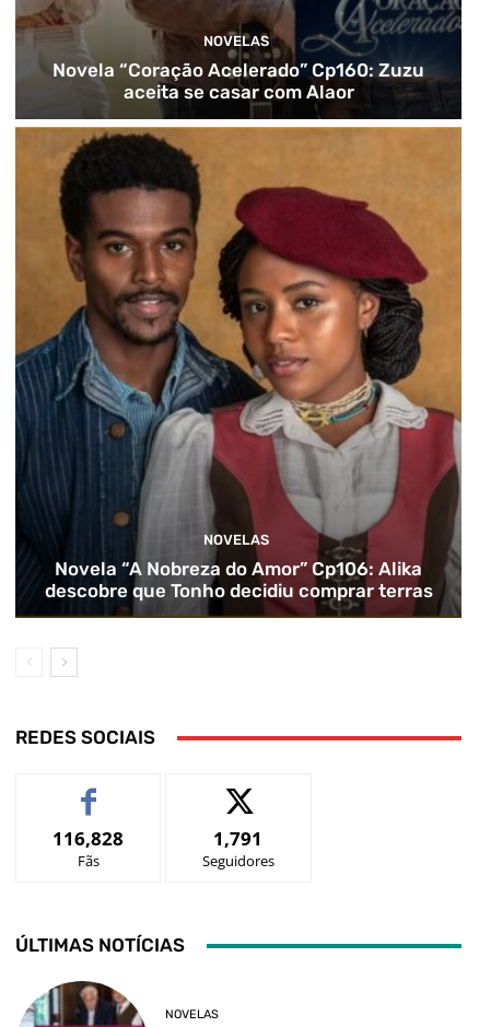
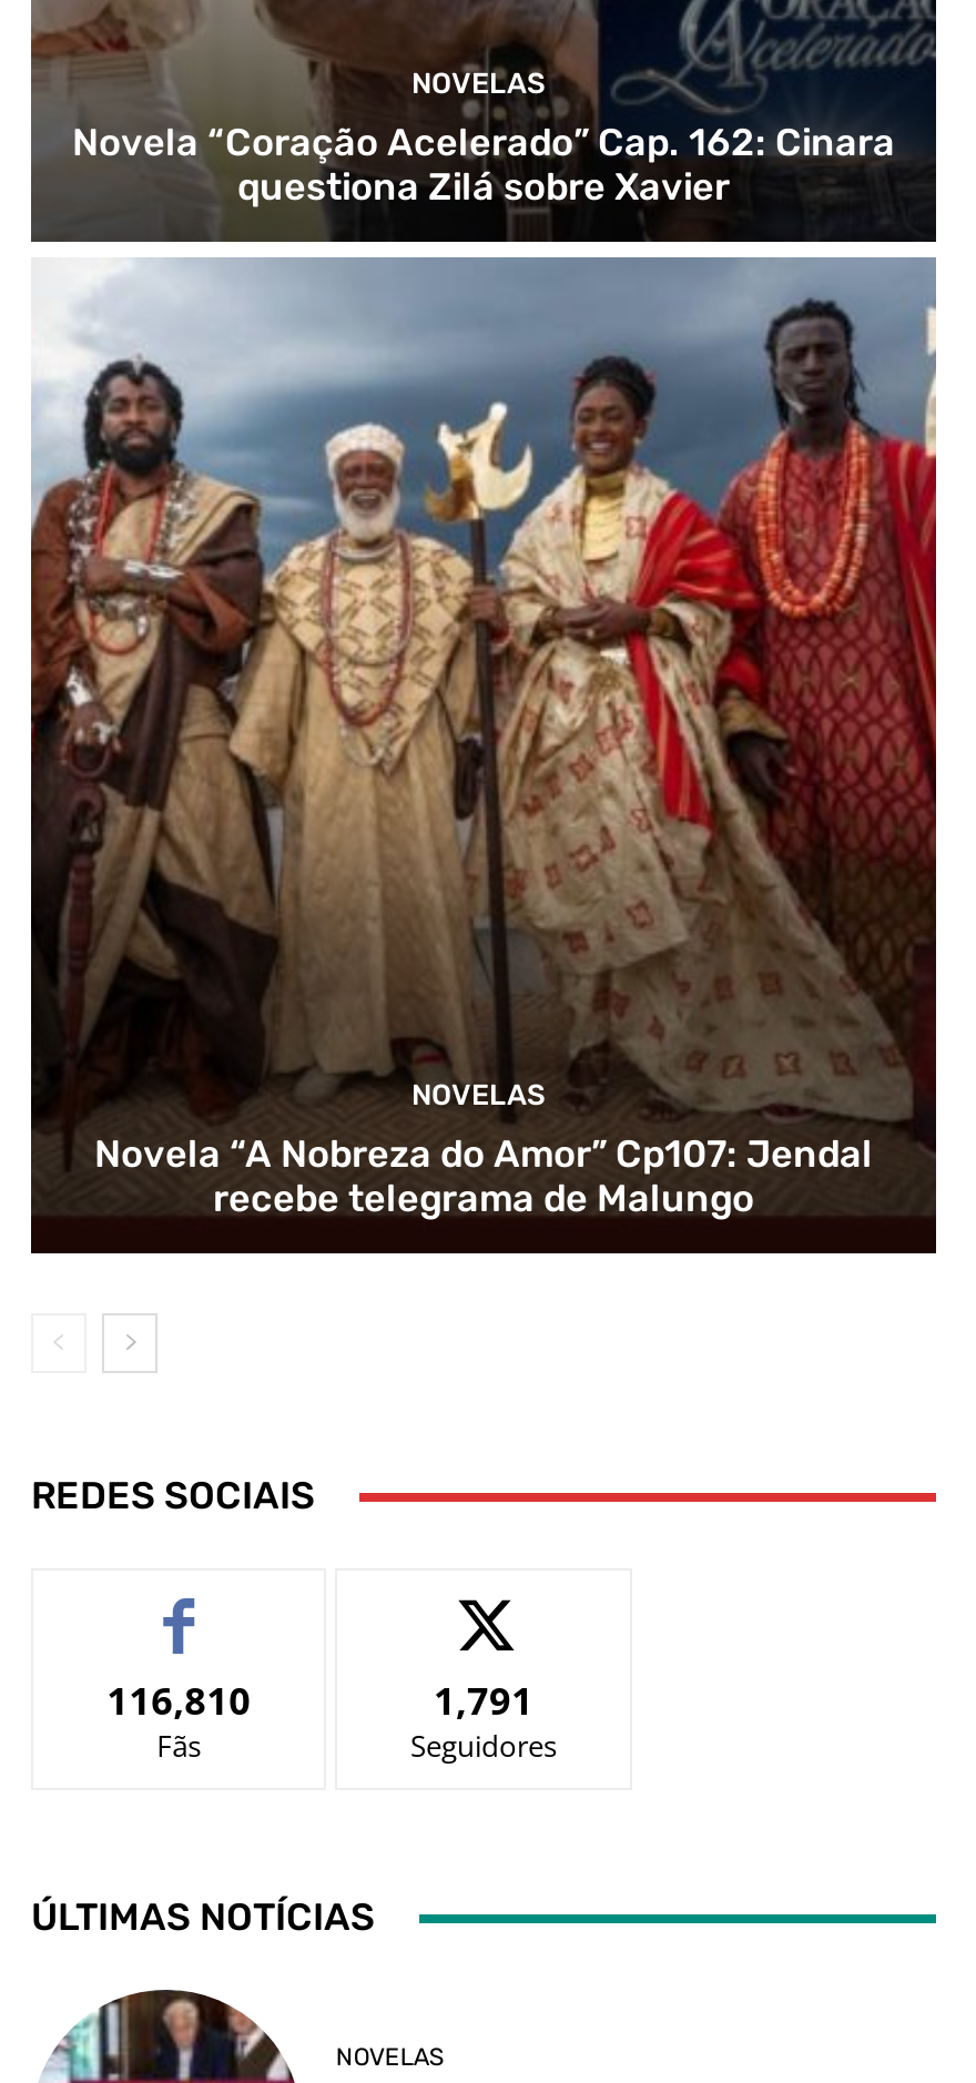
- Novela “Coração Acelerado” Cp160: Zuzu
- aceita se casar com Alaor
+ Novela “Coração Acelerado” Cap. 162: Cinara
+ questiona Zilá sobre Xavier

- [image]
- Novela “A Nobreza do Amor” Cp106: Alika
- descobre que Tonho decidiu comprar terras
+ [image]
+ Novela “A Nobreza do Amor” Cp107: Jendal
+ recebe telegrama de Malungo

- 116,828
+ 116,810
